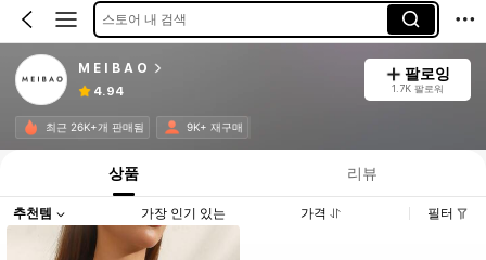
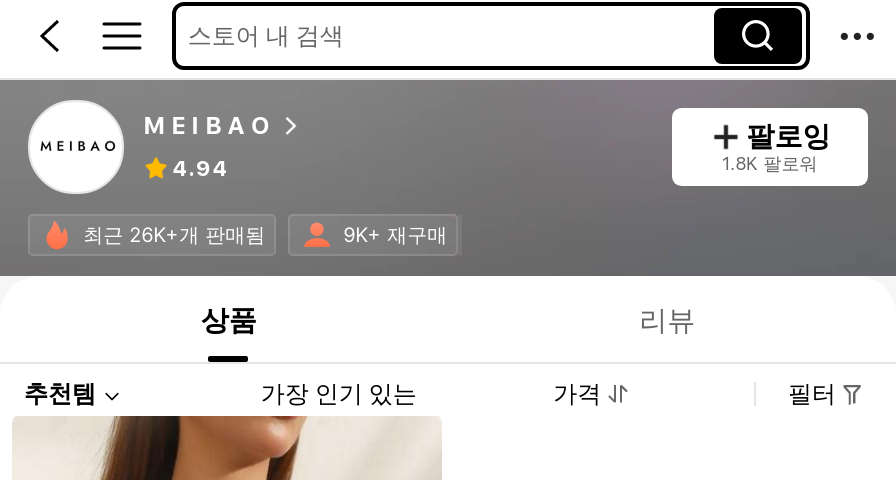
- 1.7K 팔로워
+ 1.8K 팔로워
